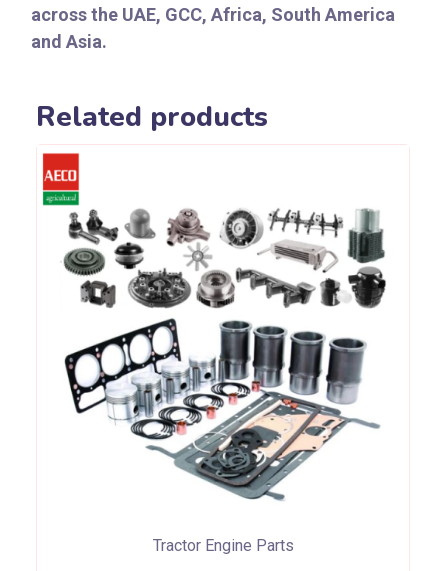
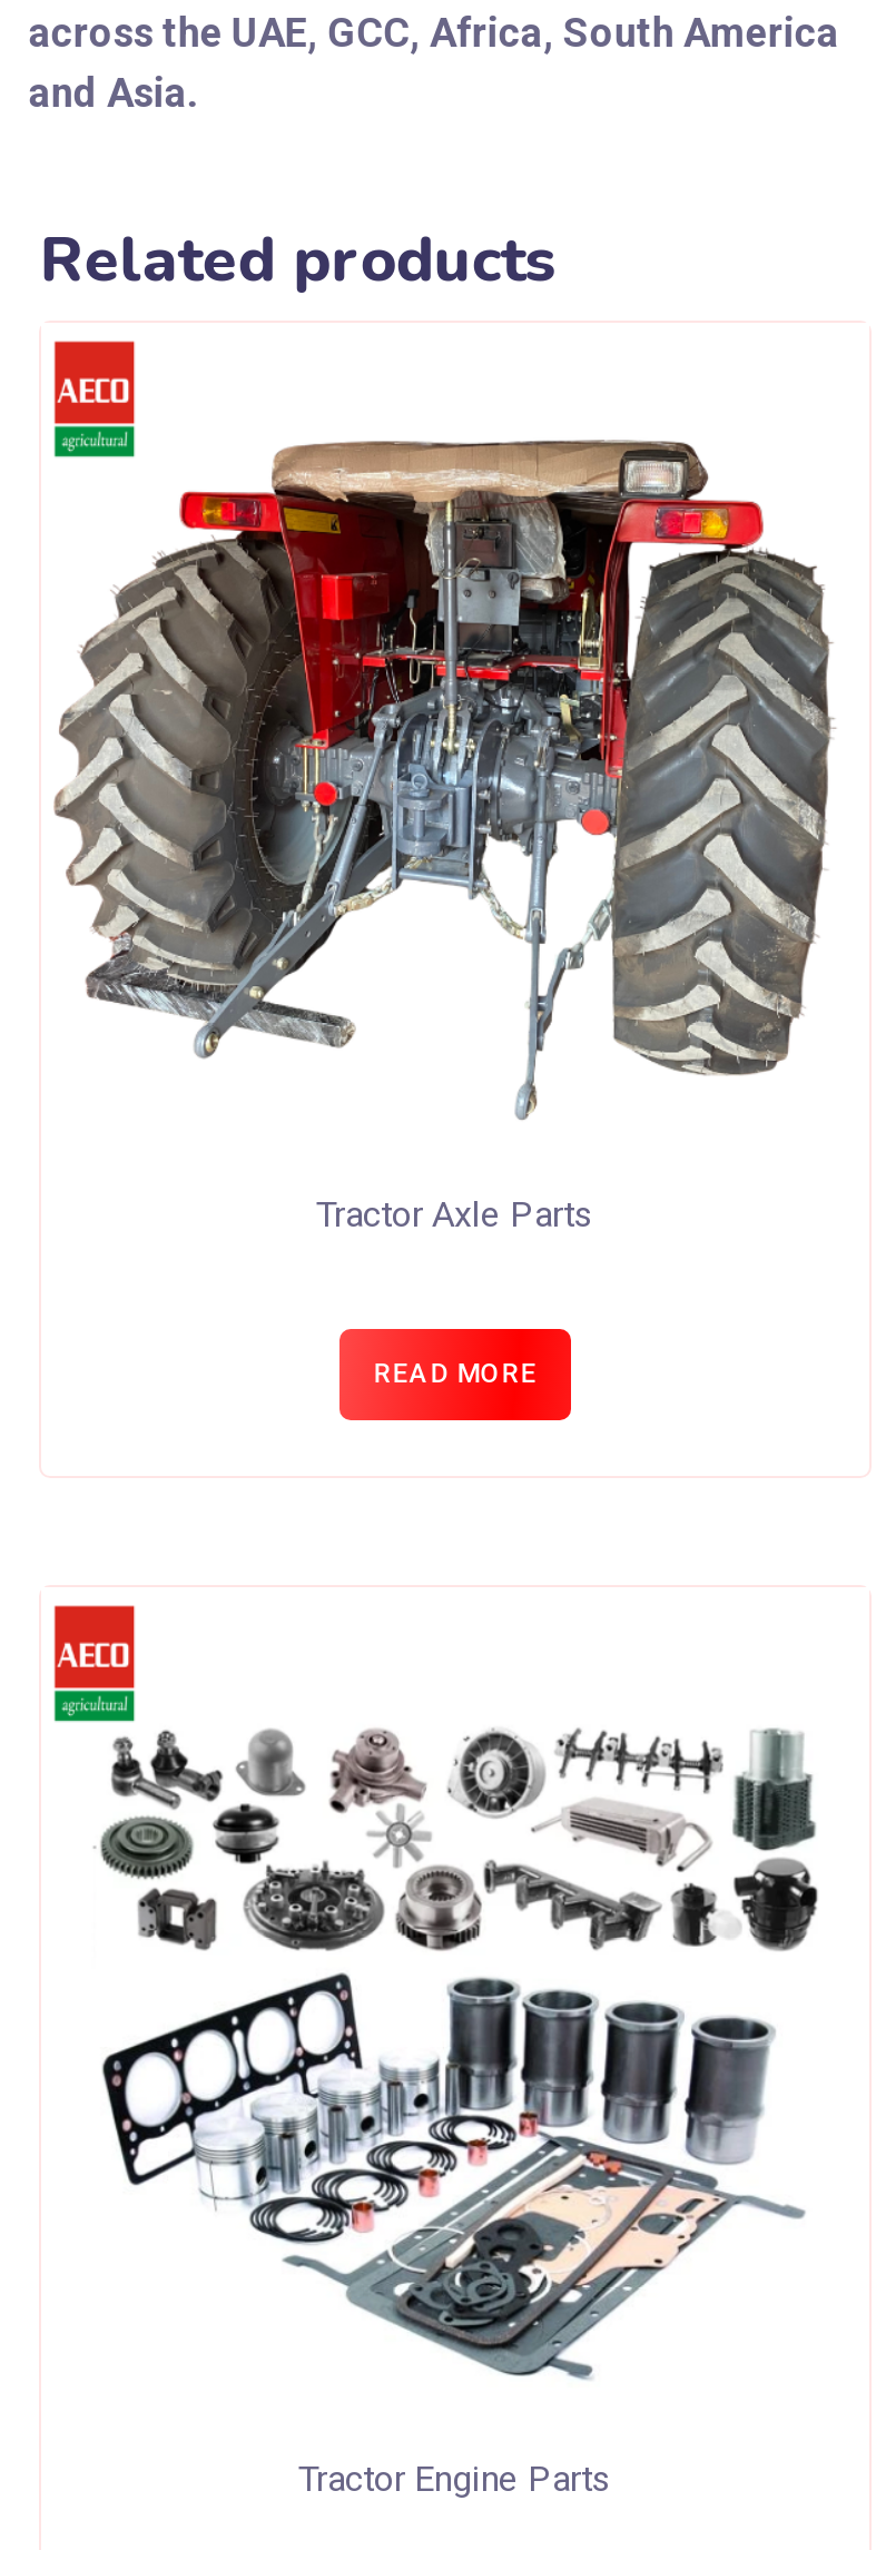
+ [image]
+ Tractor Axle Parts

+ READ MORE
